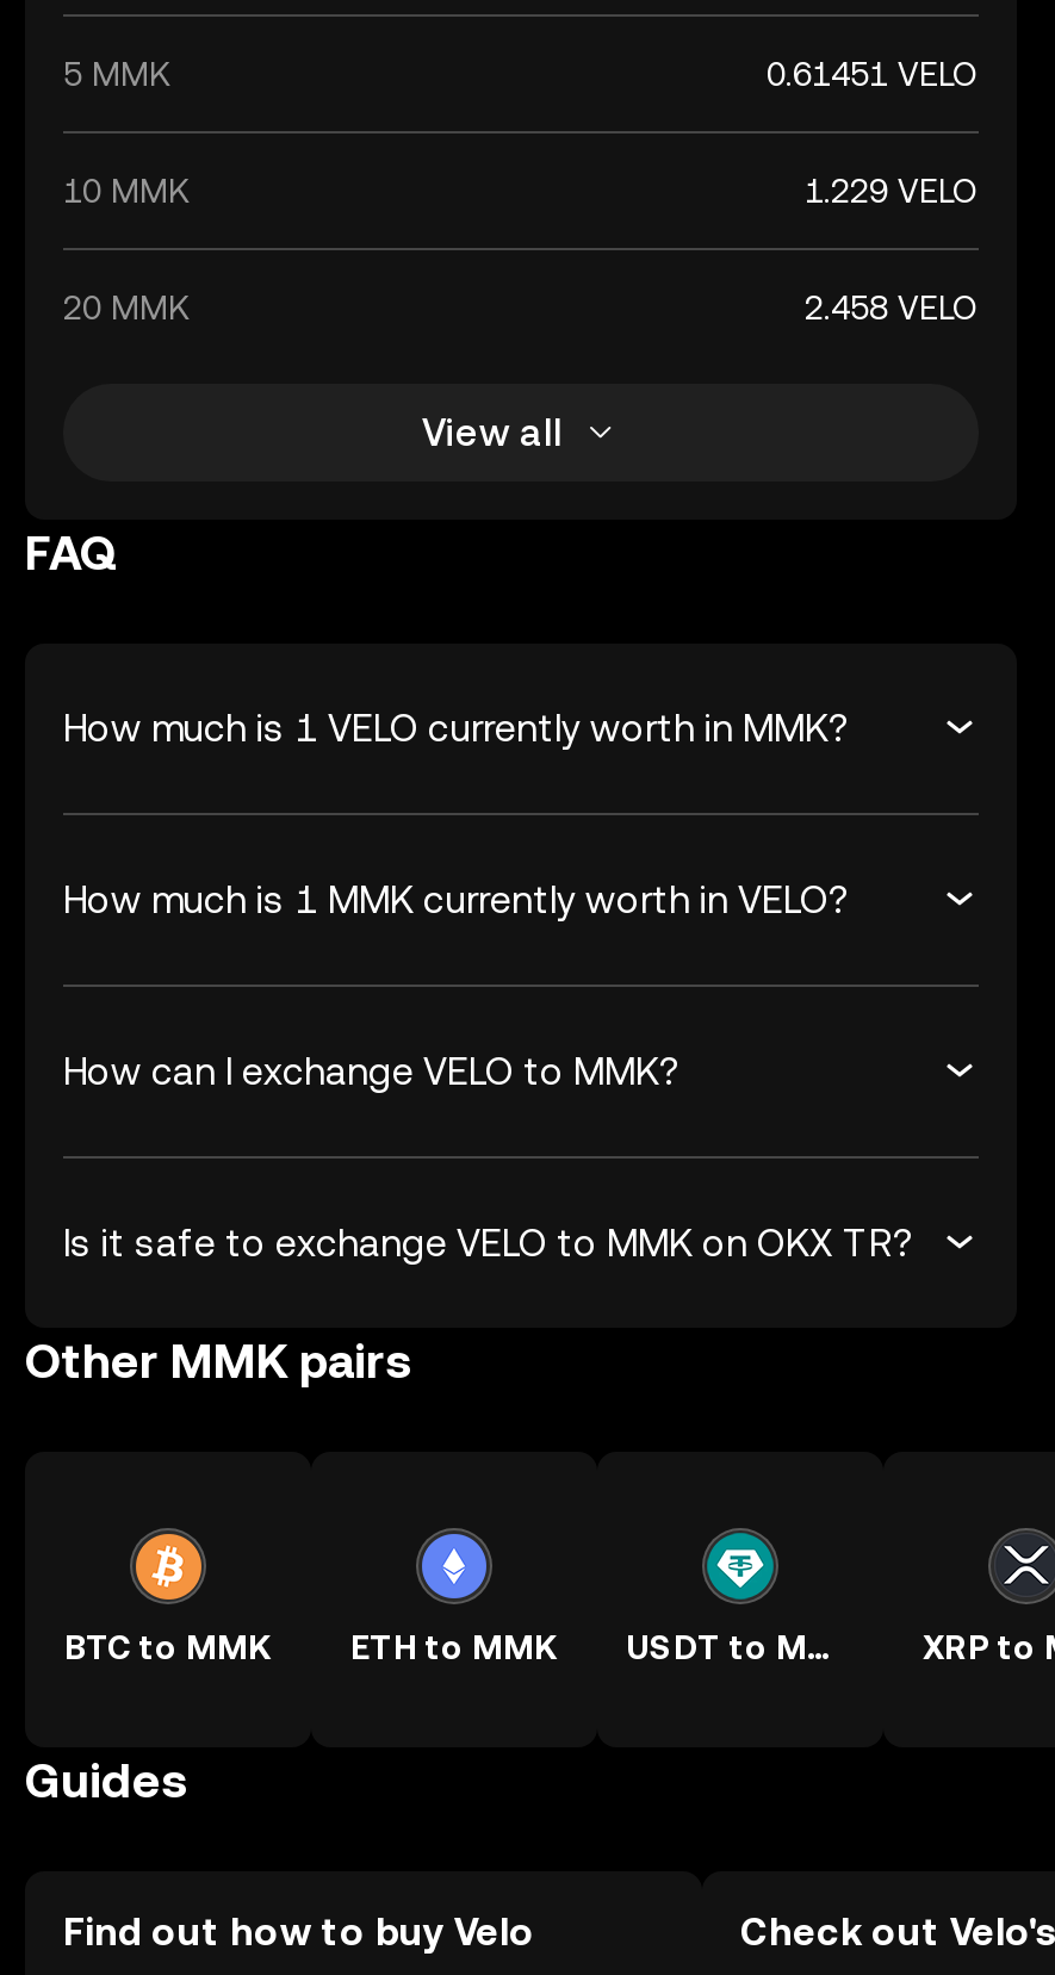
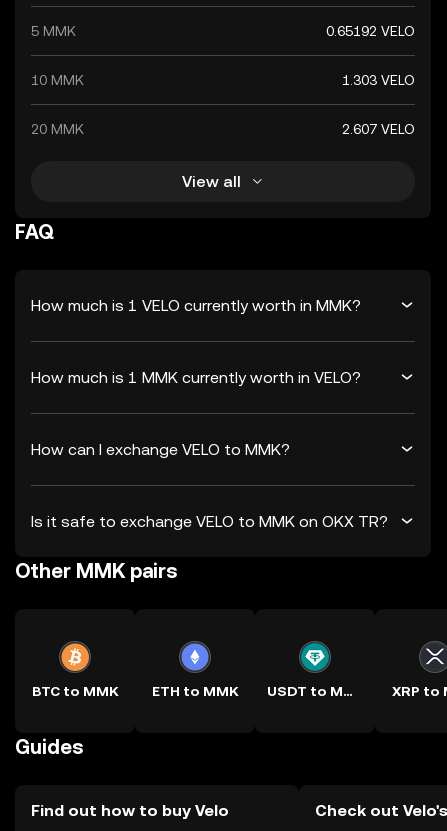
- 0.61451 VELO
+ 0.65192 VELO

- 1.229 VELO
+ 1.303 VELO

- 2.458 VELO
+ 2.607 VELO
